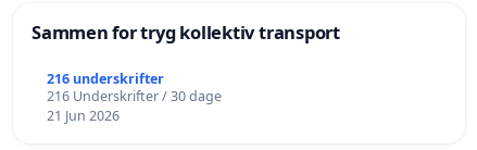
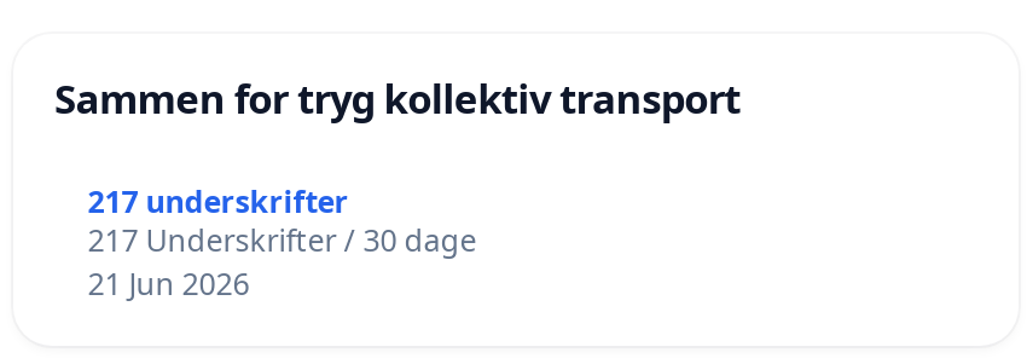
- 216 underskrifter
+ 217 underskrifter

- 216 Underskrifter / 30 dage
+ 217 Underskrifter / 30 dage
